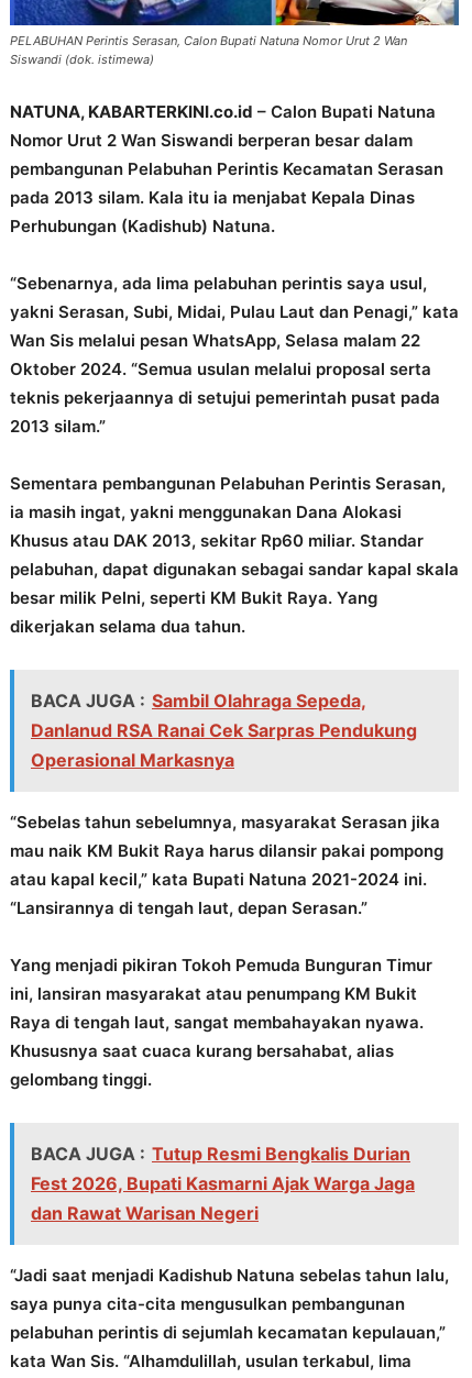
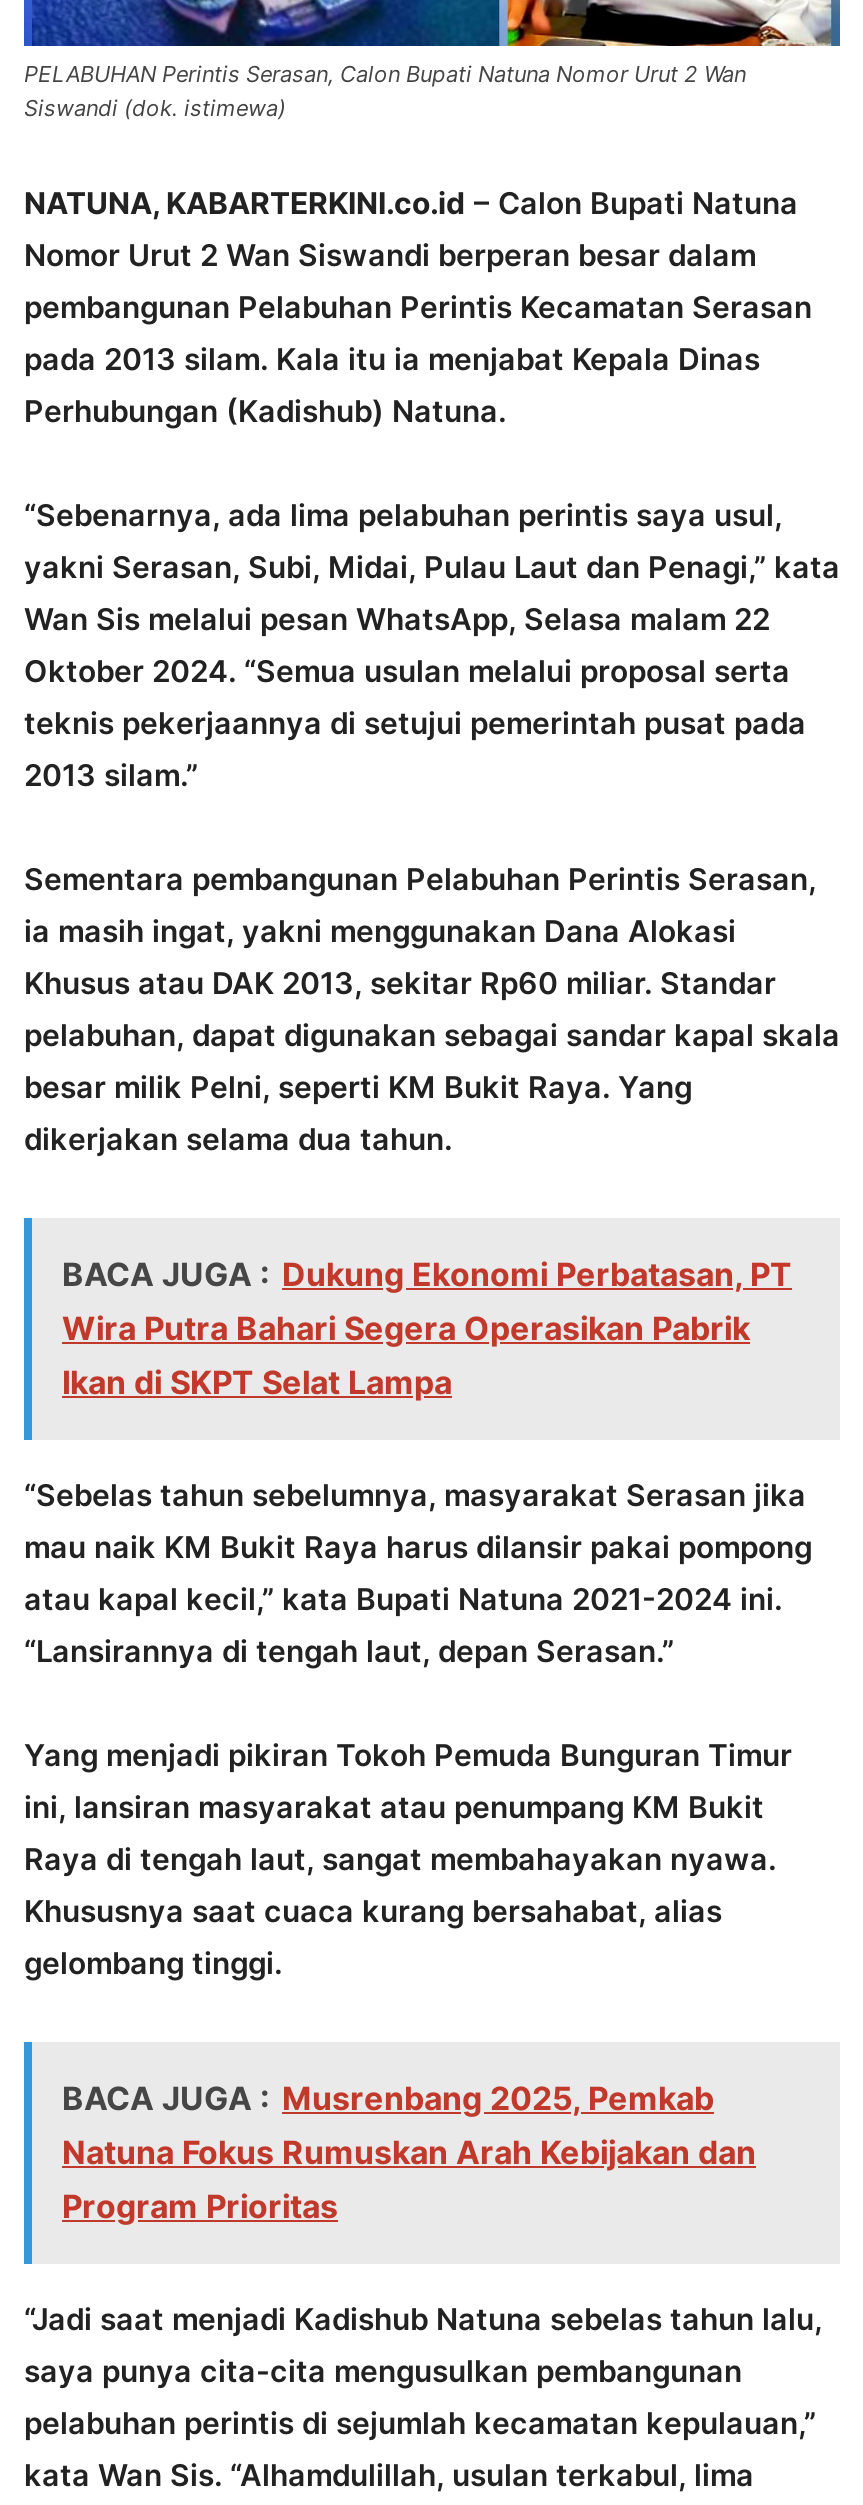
- BACA JUGA : Sambil Olahraga Sepeda,
- Danlanud RSA Ranai Cek Sarpras Pendukung
- Operasional Markasnya
+ BACA JUGA : Dukung Ekonomi Perbatasan, PT
+ Wira Putra Bahari Segera Operasikan Pabrik
+ Ikan di SKPT Selat Lampa

- BACA JUGA : Tutup Resmi Bengkalis Durian
- Fest 2026, Bupati Kasmarni Ajak Warga Jaga
- dan Rawat Warisan Negeri
+ BACA JUGA : Musrenbang 2025, Pemkab
+ Natuna Fokus Rumuskan Arah Kebijakan dan
+ Program Prioritas
